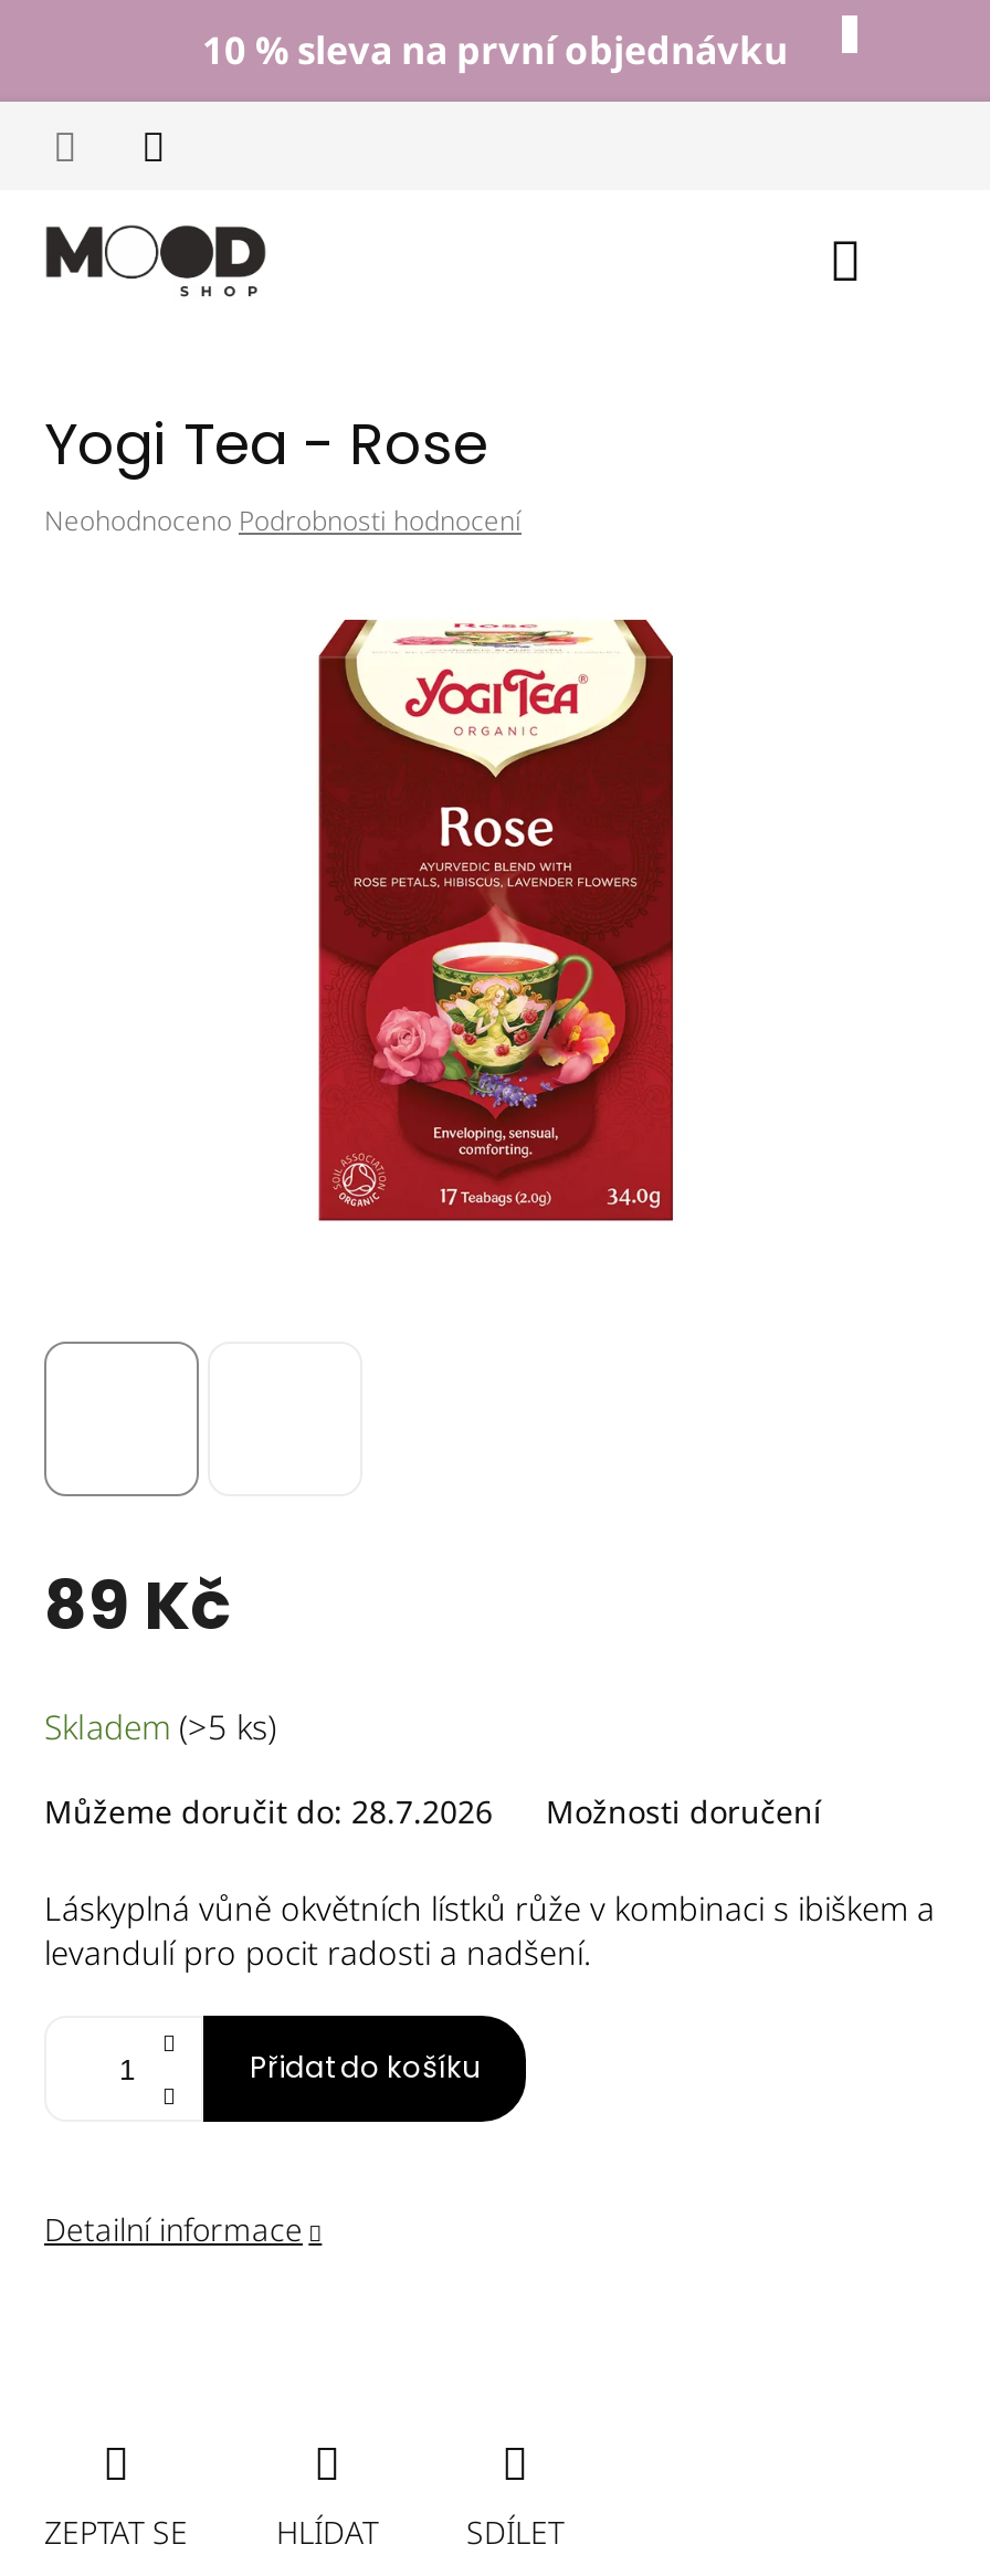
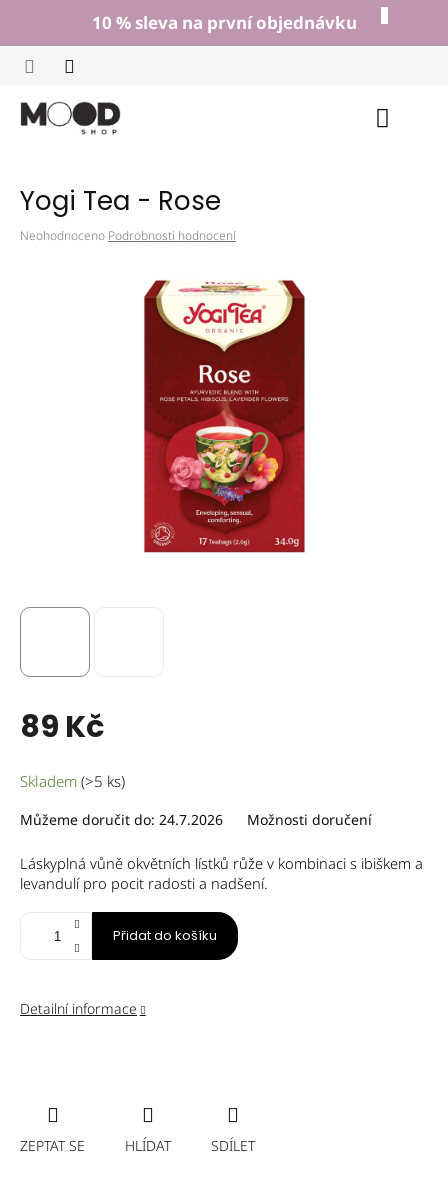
- Můžeme doručit do: 28.7.2026
+ Můžeme doručit do: 24.7.2026
